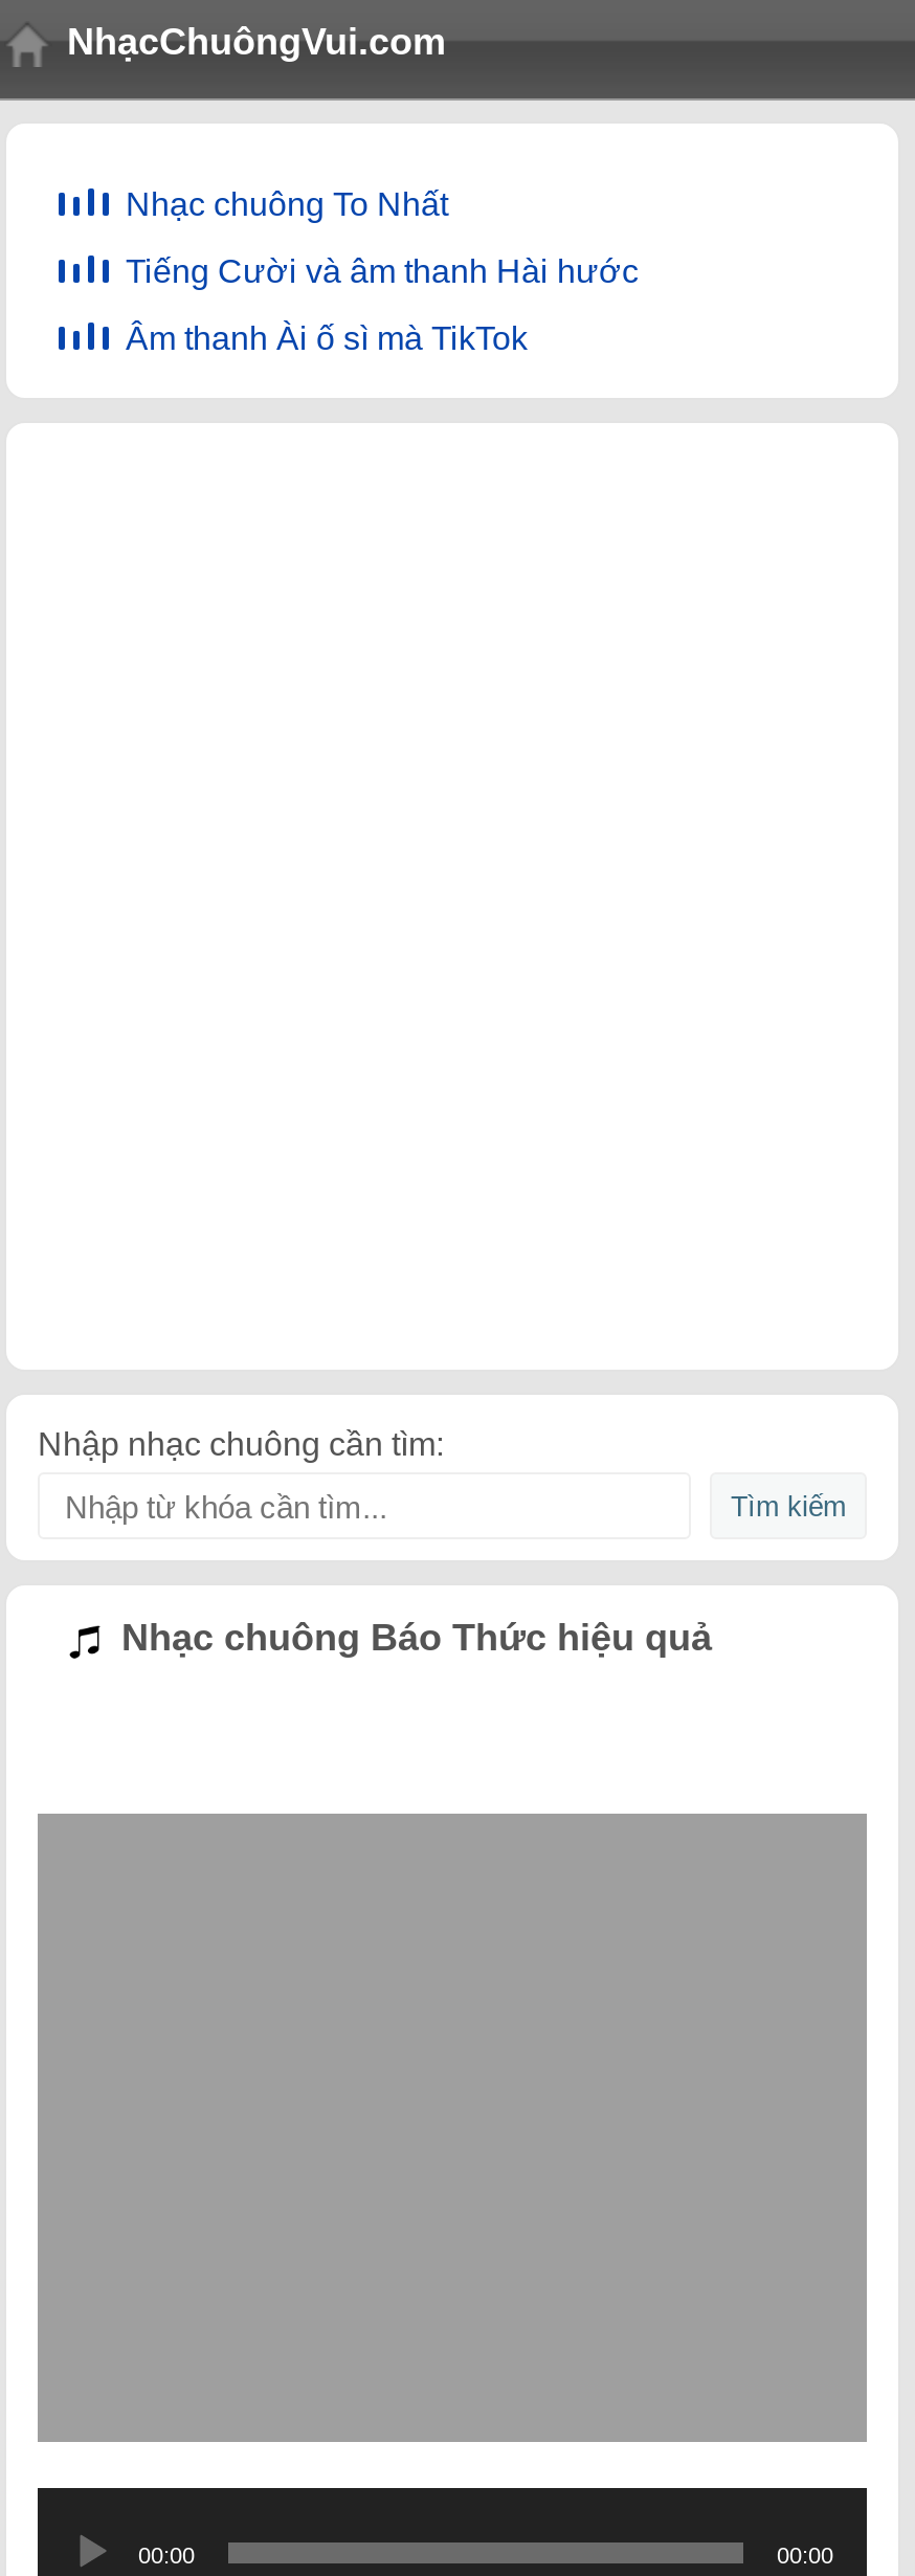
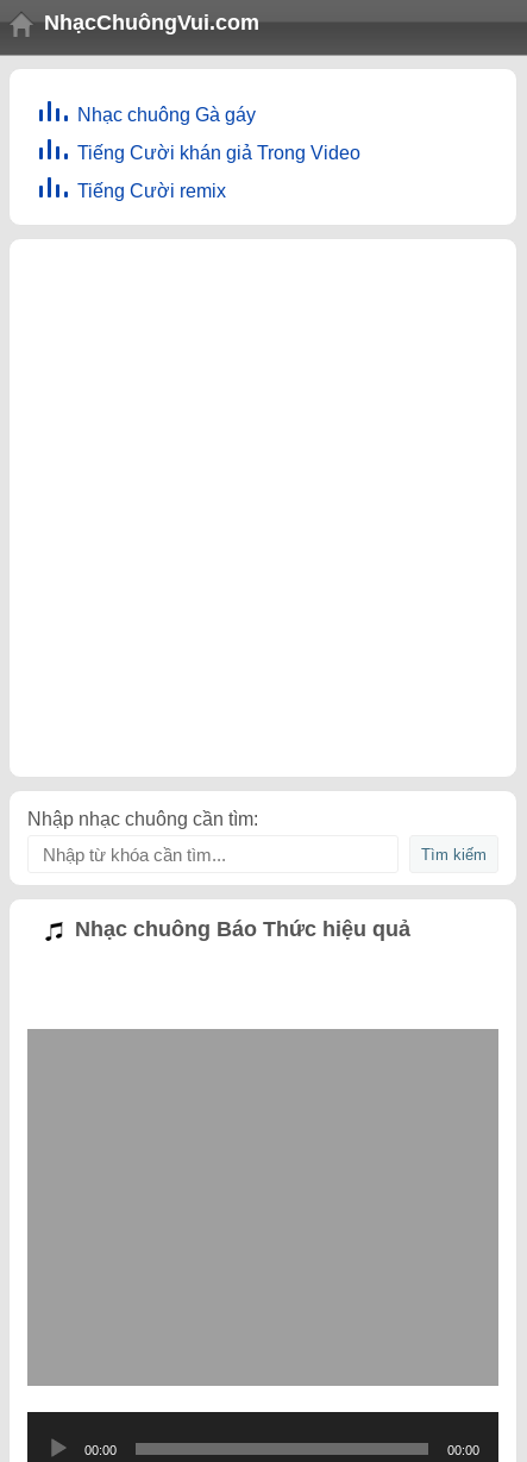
- Nhạc chuông To Nhất
+ Nhạc chuông Gà gáy

- Tiếng Cười và âm thanh Hài hước
+ Tiếng Cười khán giả Trong Video

- Âm thanh Ài ố sì mà TikTok
+ Tiếng Cười remix
